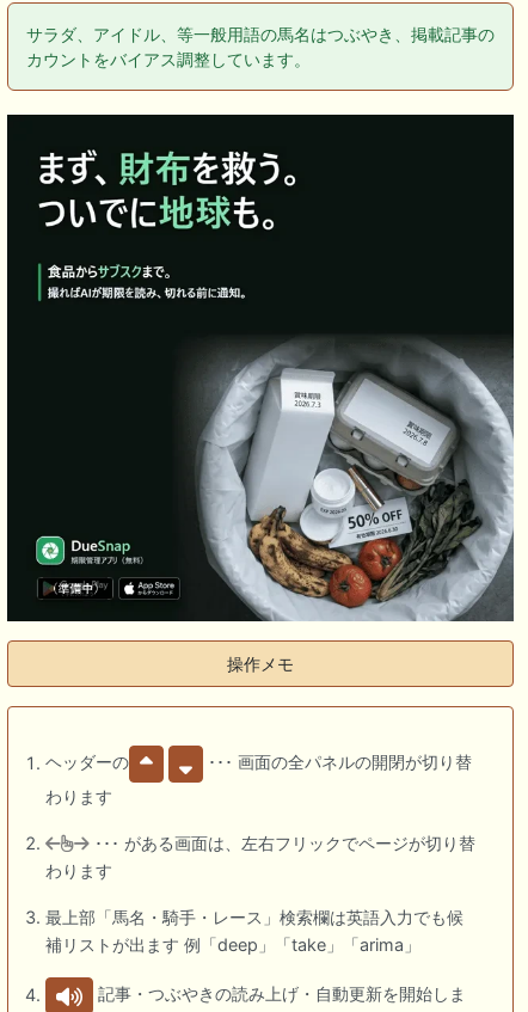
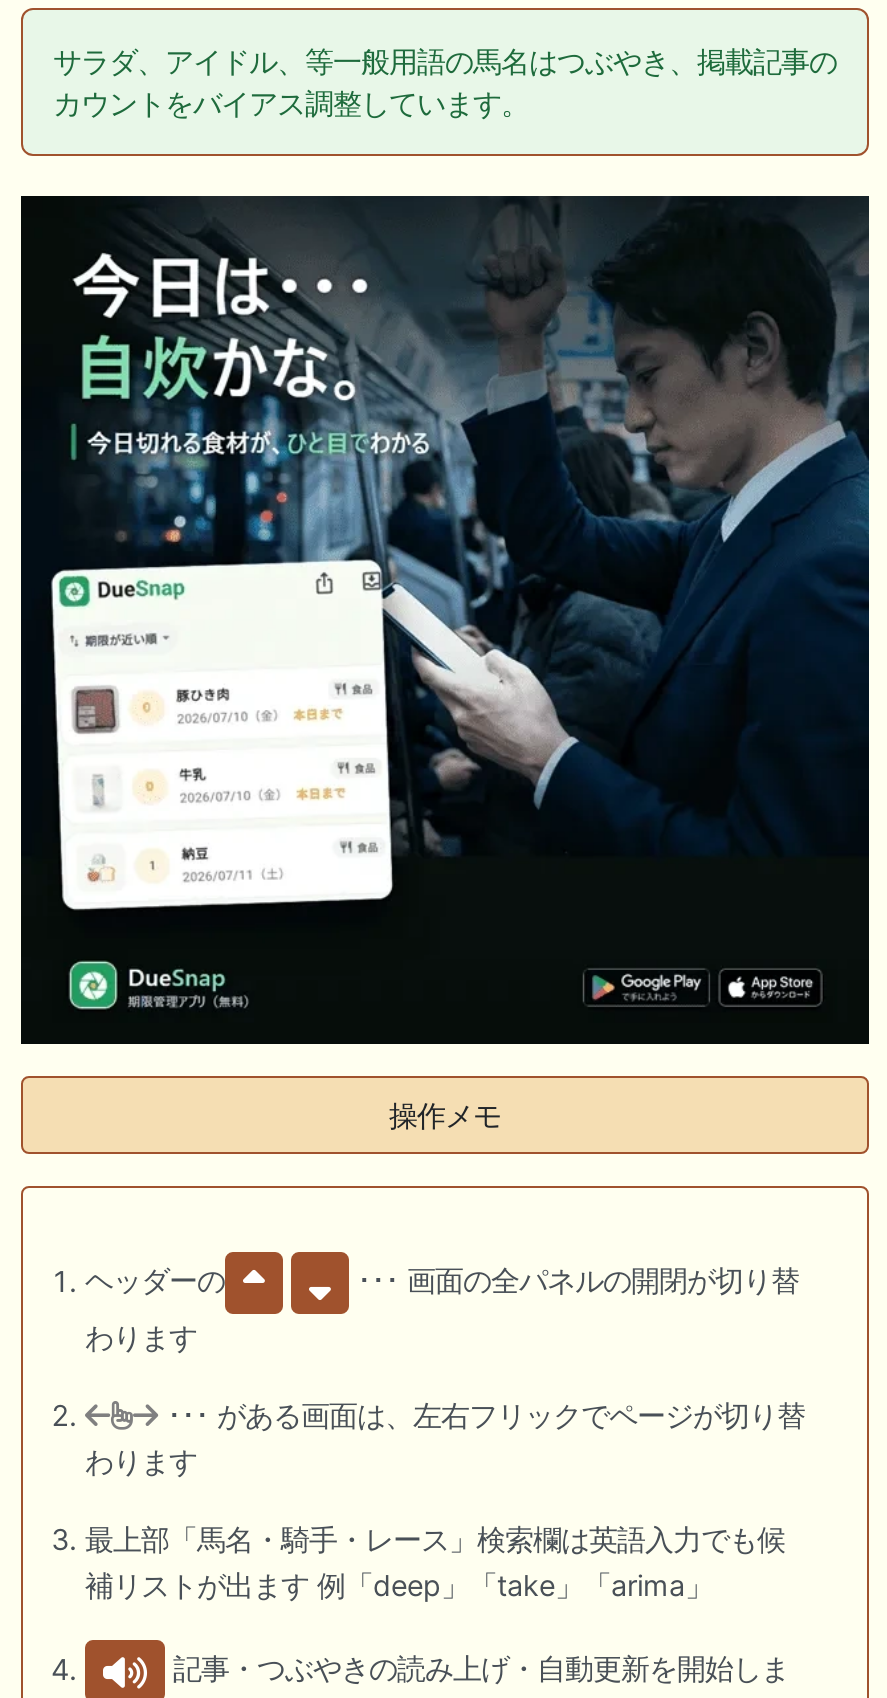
- [image]
+ [image]
